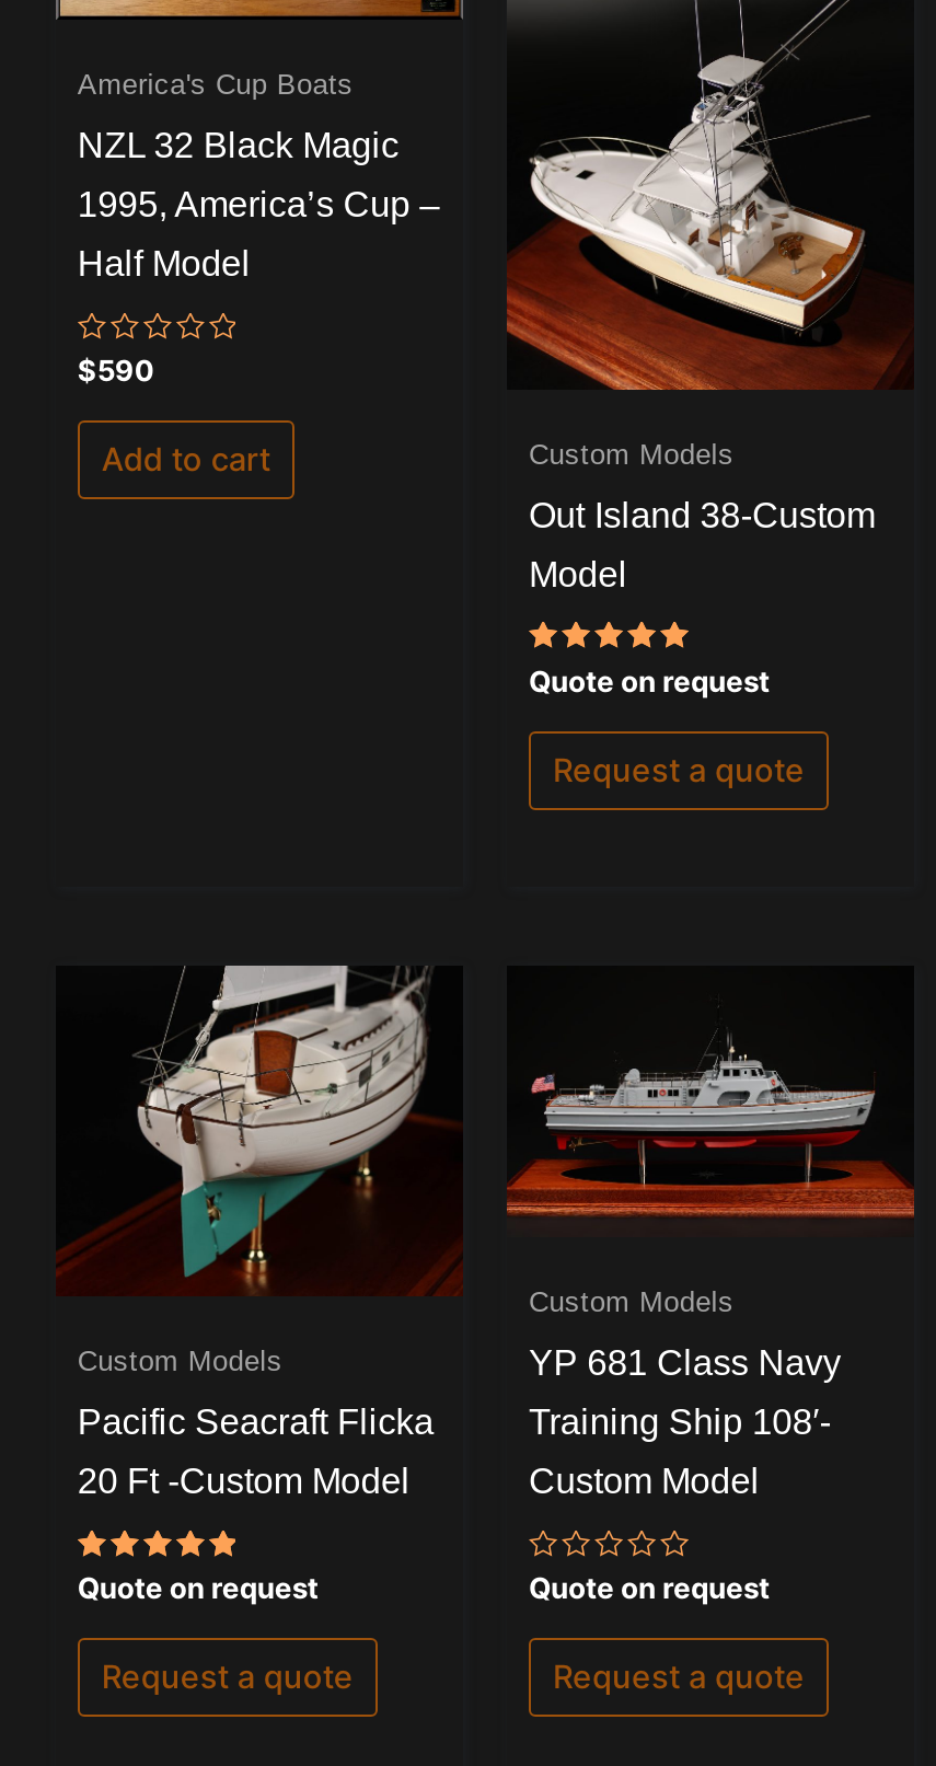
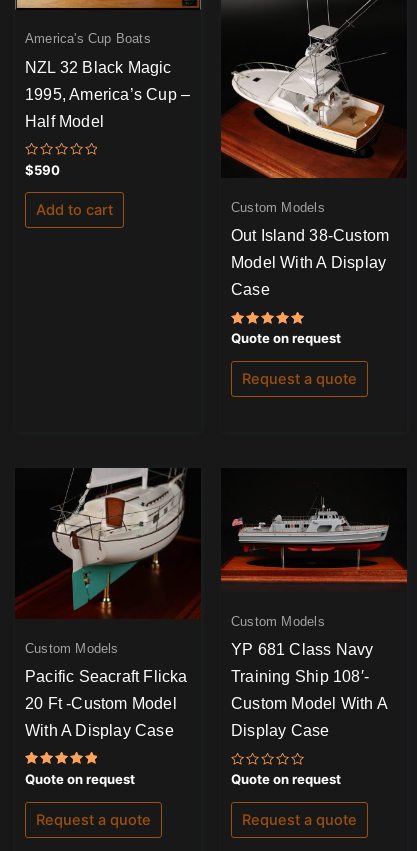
- Model
+ Model With A Display
+ Case

- Custom Model
+ Custom Model With A
+ Display Case

+ With A Display Case
